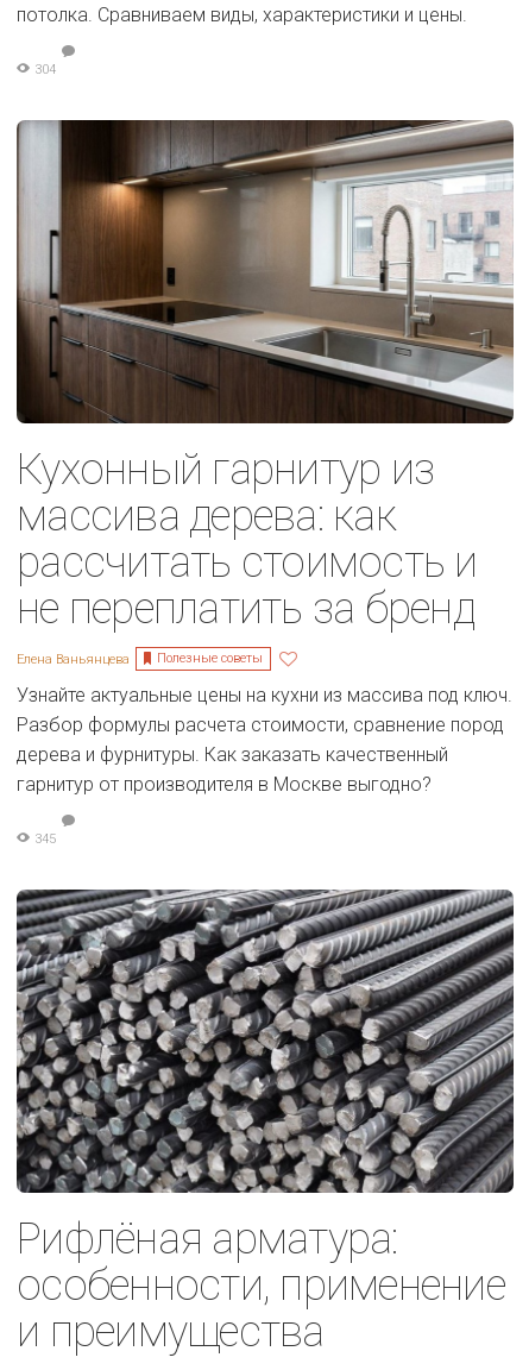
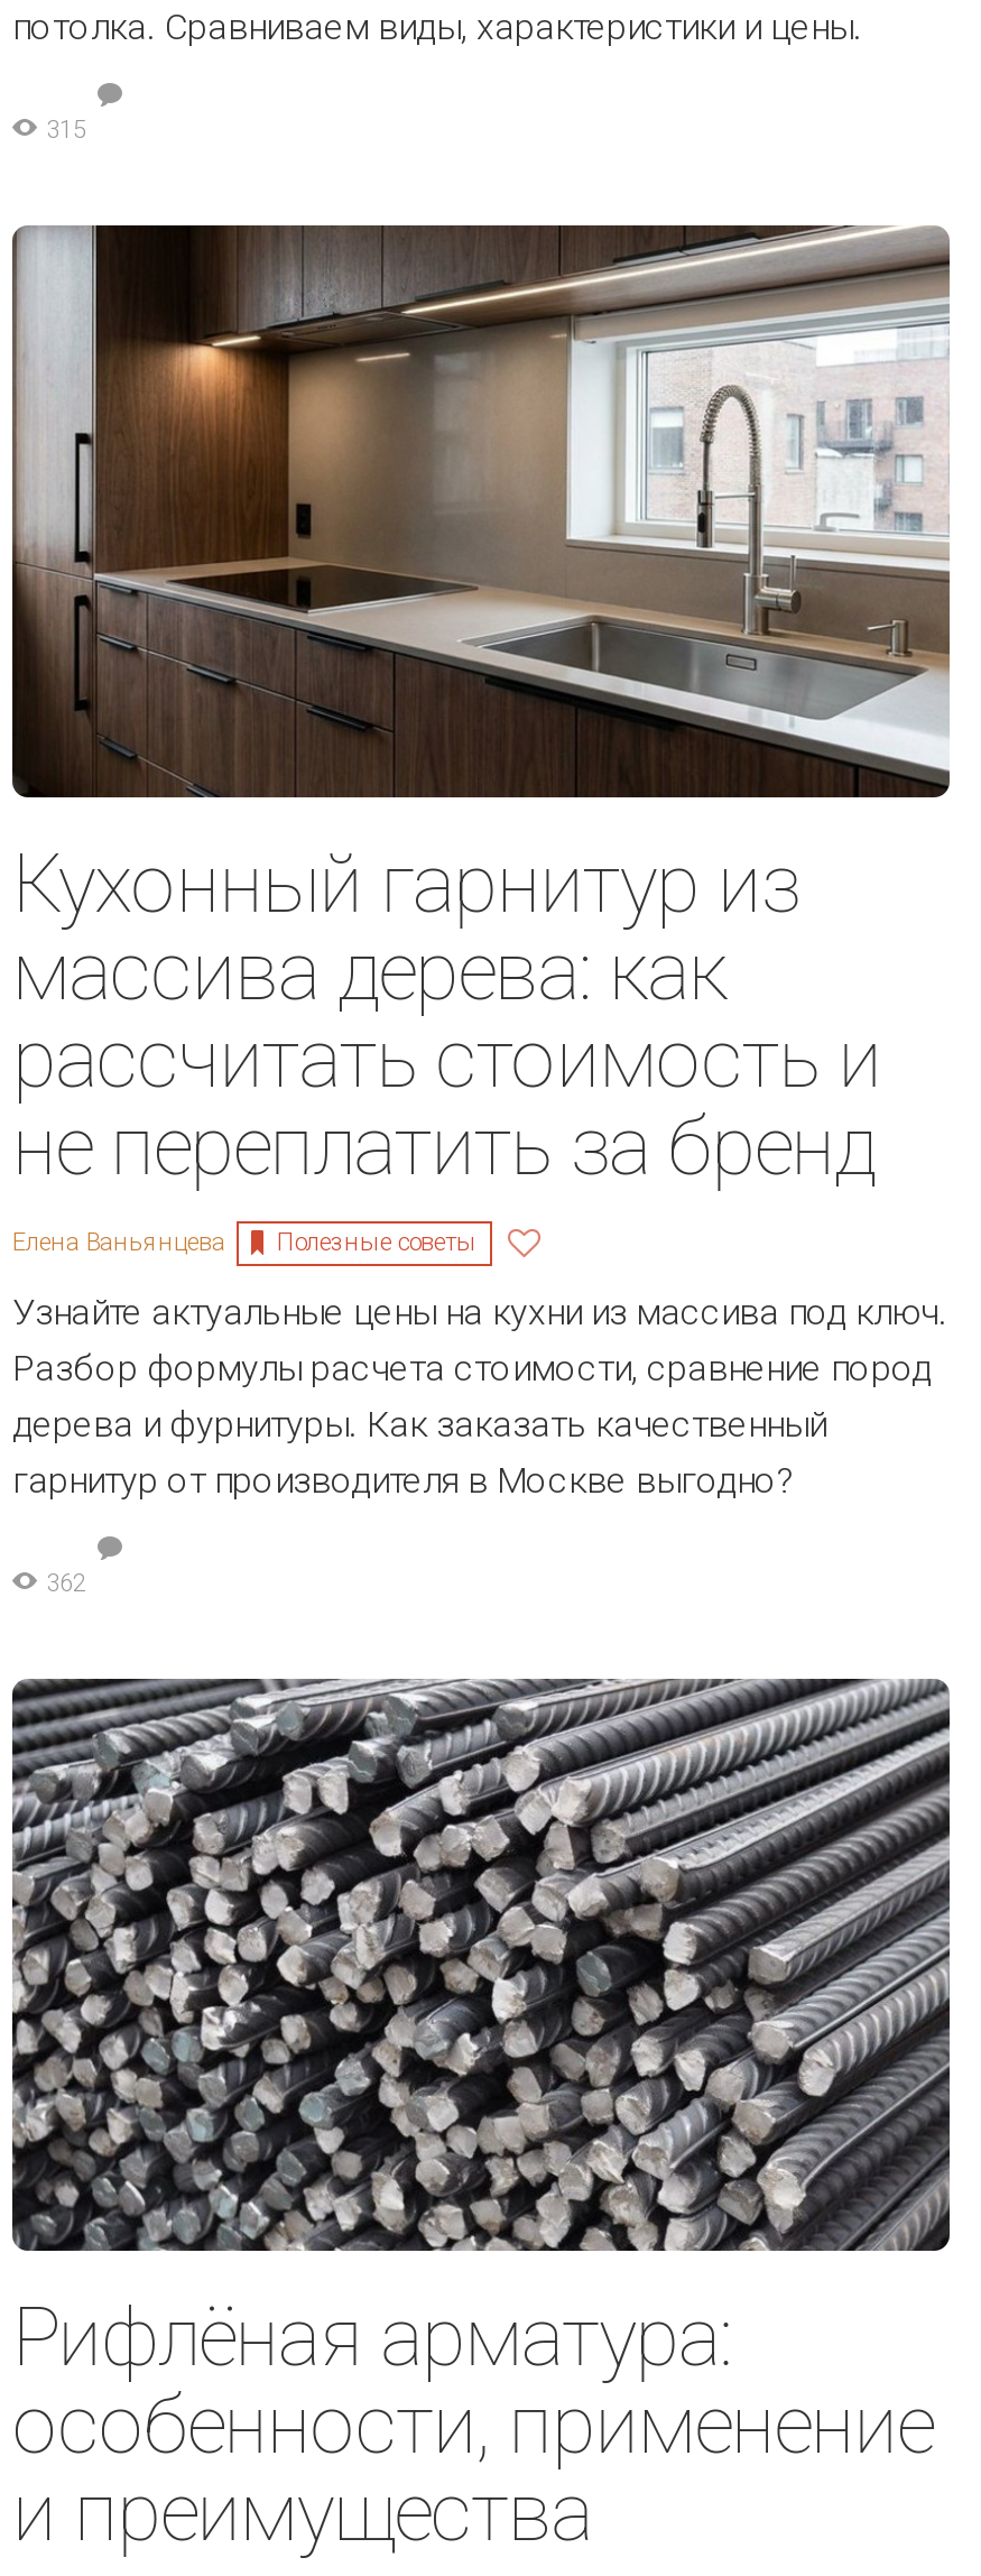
- 304
+ 315

- 345
+ 362
